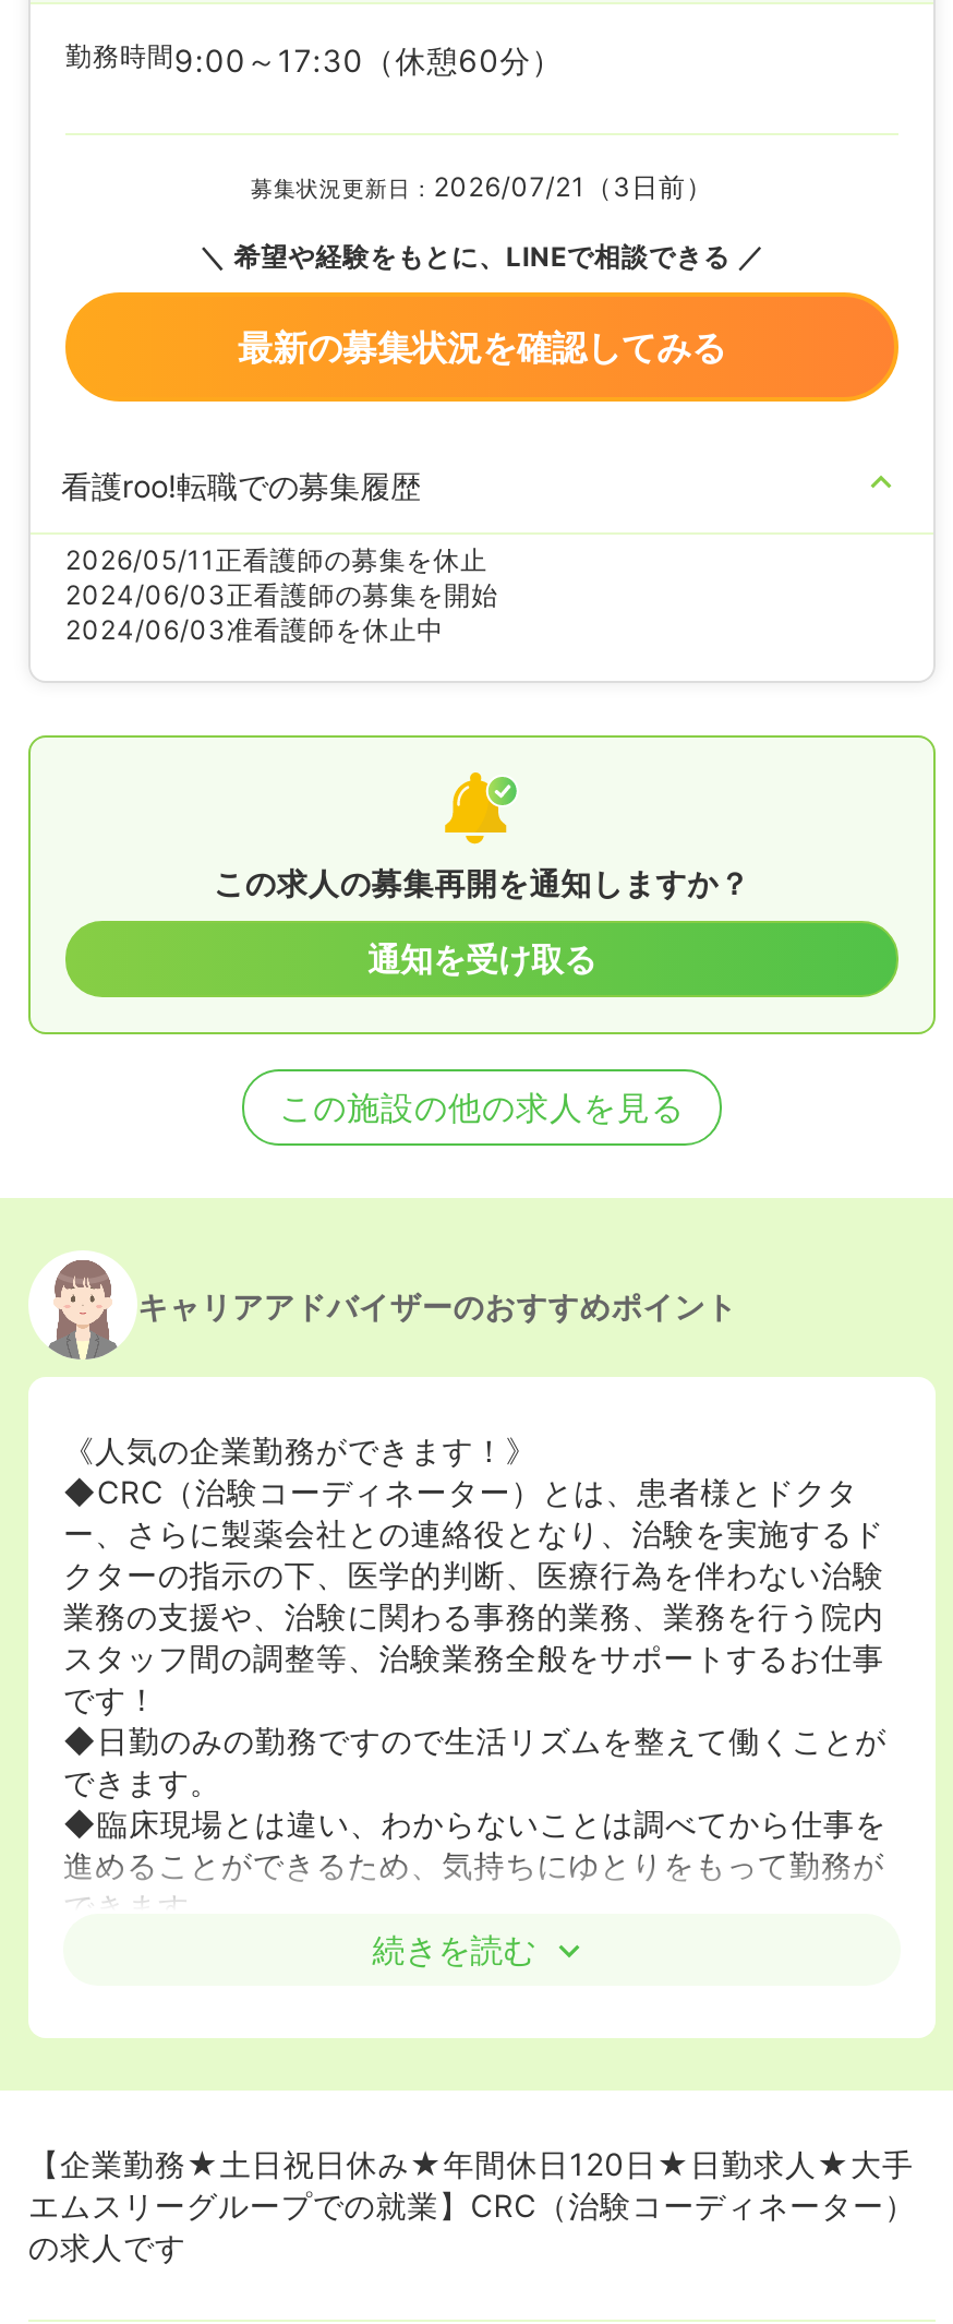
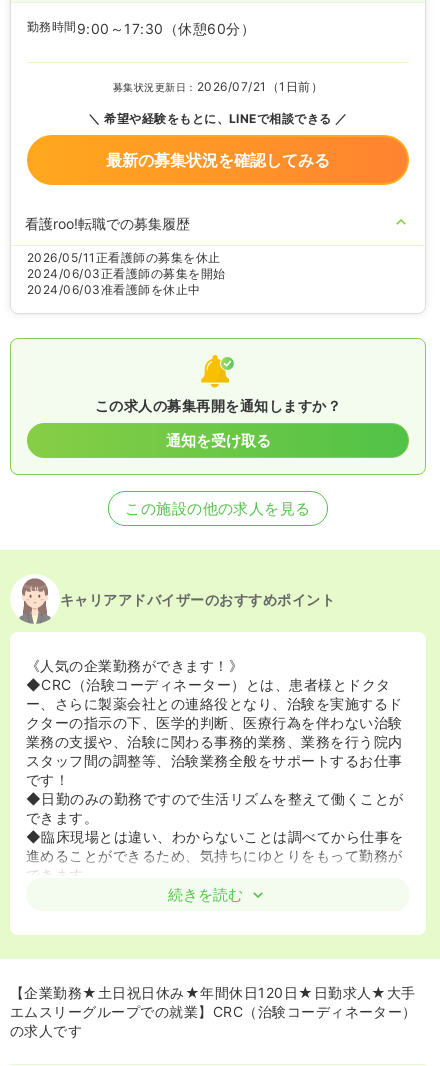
- 募集状況更新日：2026/07/21（3日前）
+ 募集状況更新日：2026/07/21（1日前）
